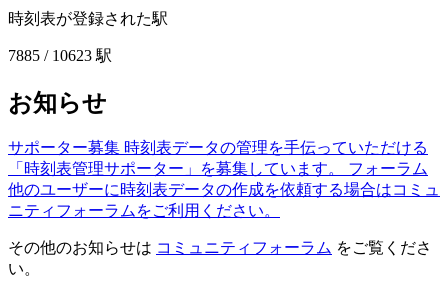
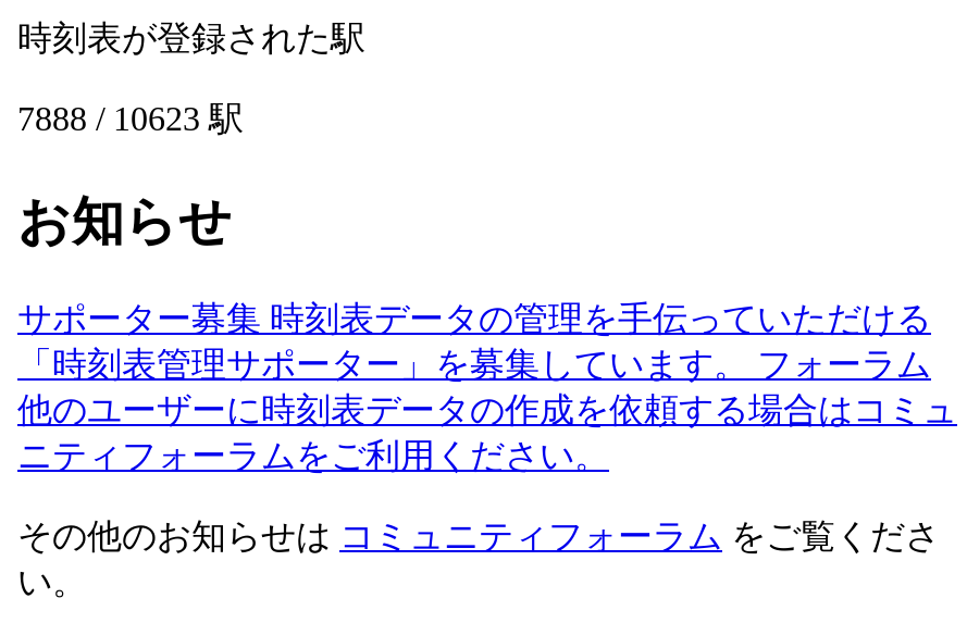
- 7885 / 10623 駅
+ 7888 / 10623 駅
